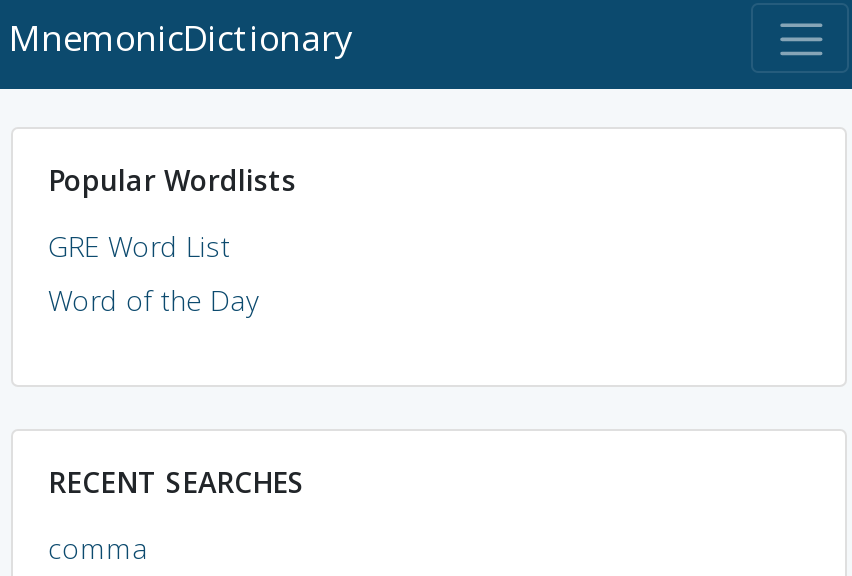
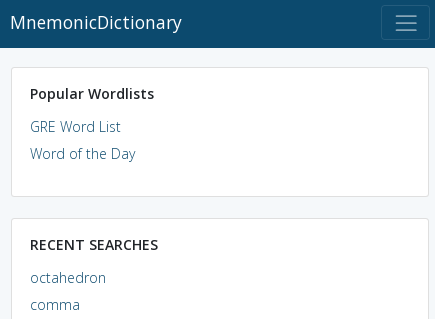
+ octahedron
